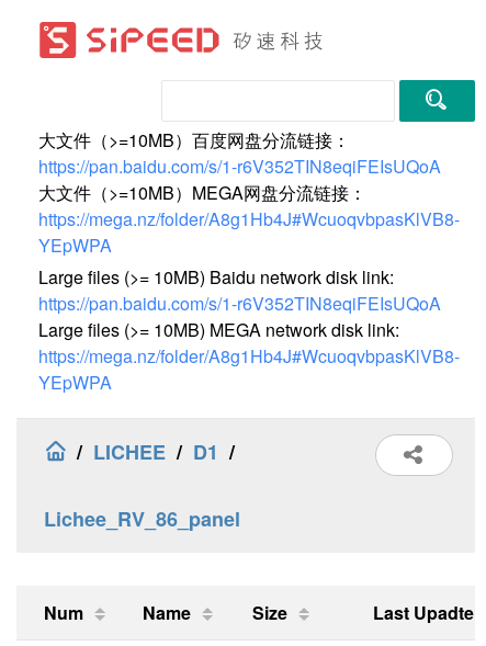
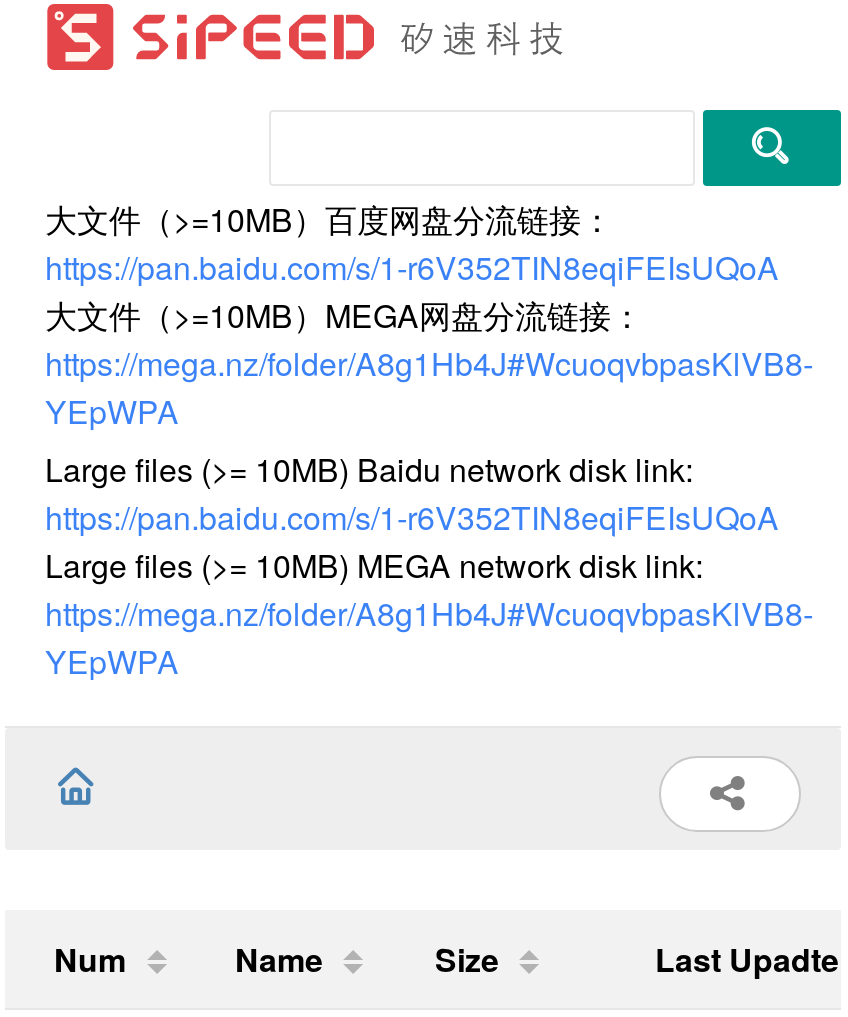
- / LICHEE / D1 /
- Lichee_RV_86_panel
